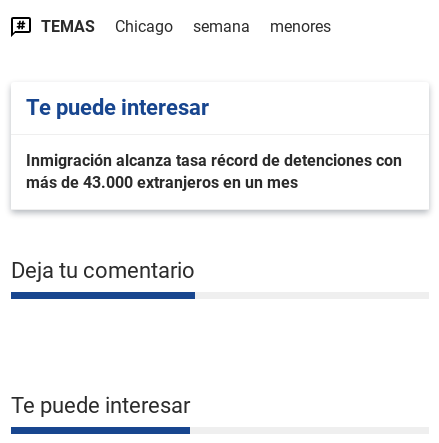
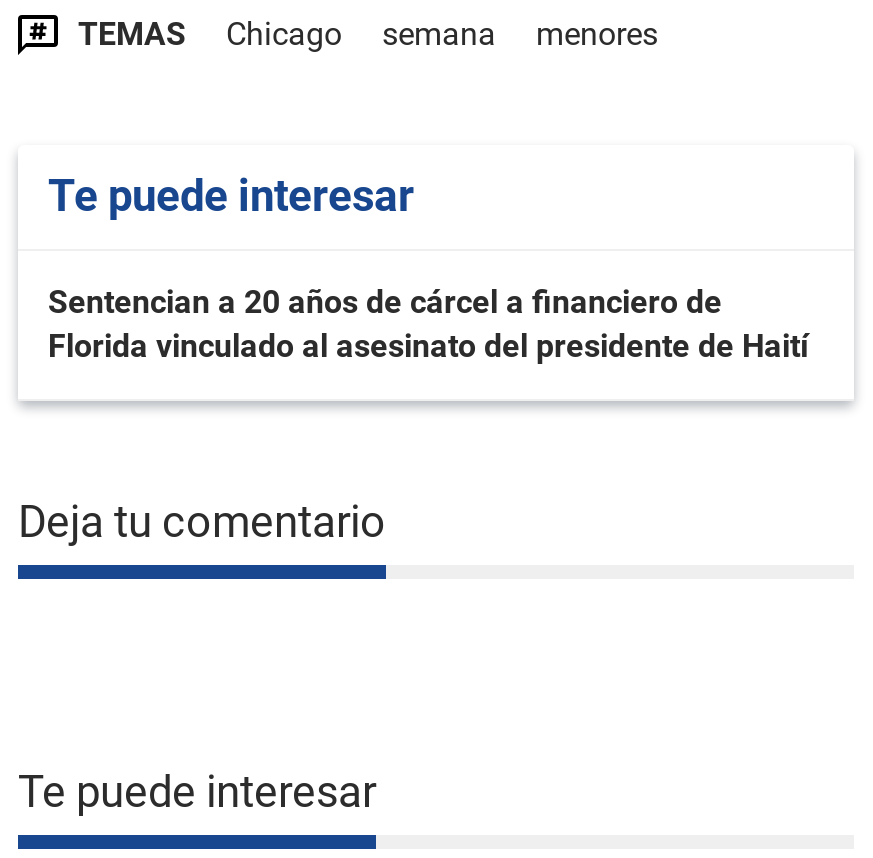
- Inmigración alcanza tasa récord de detenciones con
- más de 43.000 extranjeros en un mes
+ Sentencian a 20 años de cárcel a financiero de
+ Florida vinculado al asesinato del presidente de Haití
